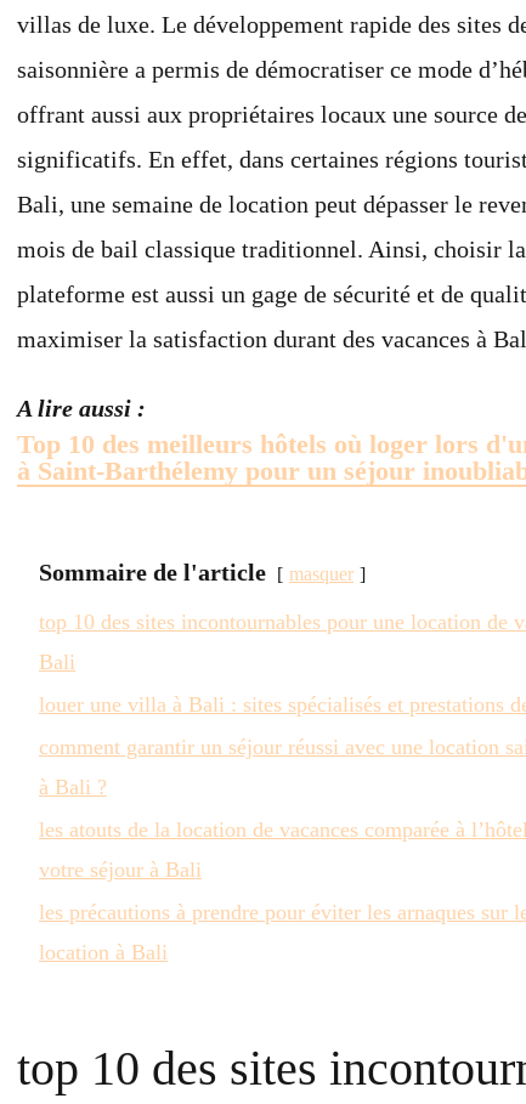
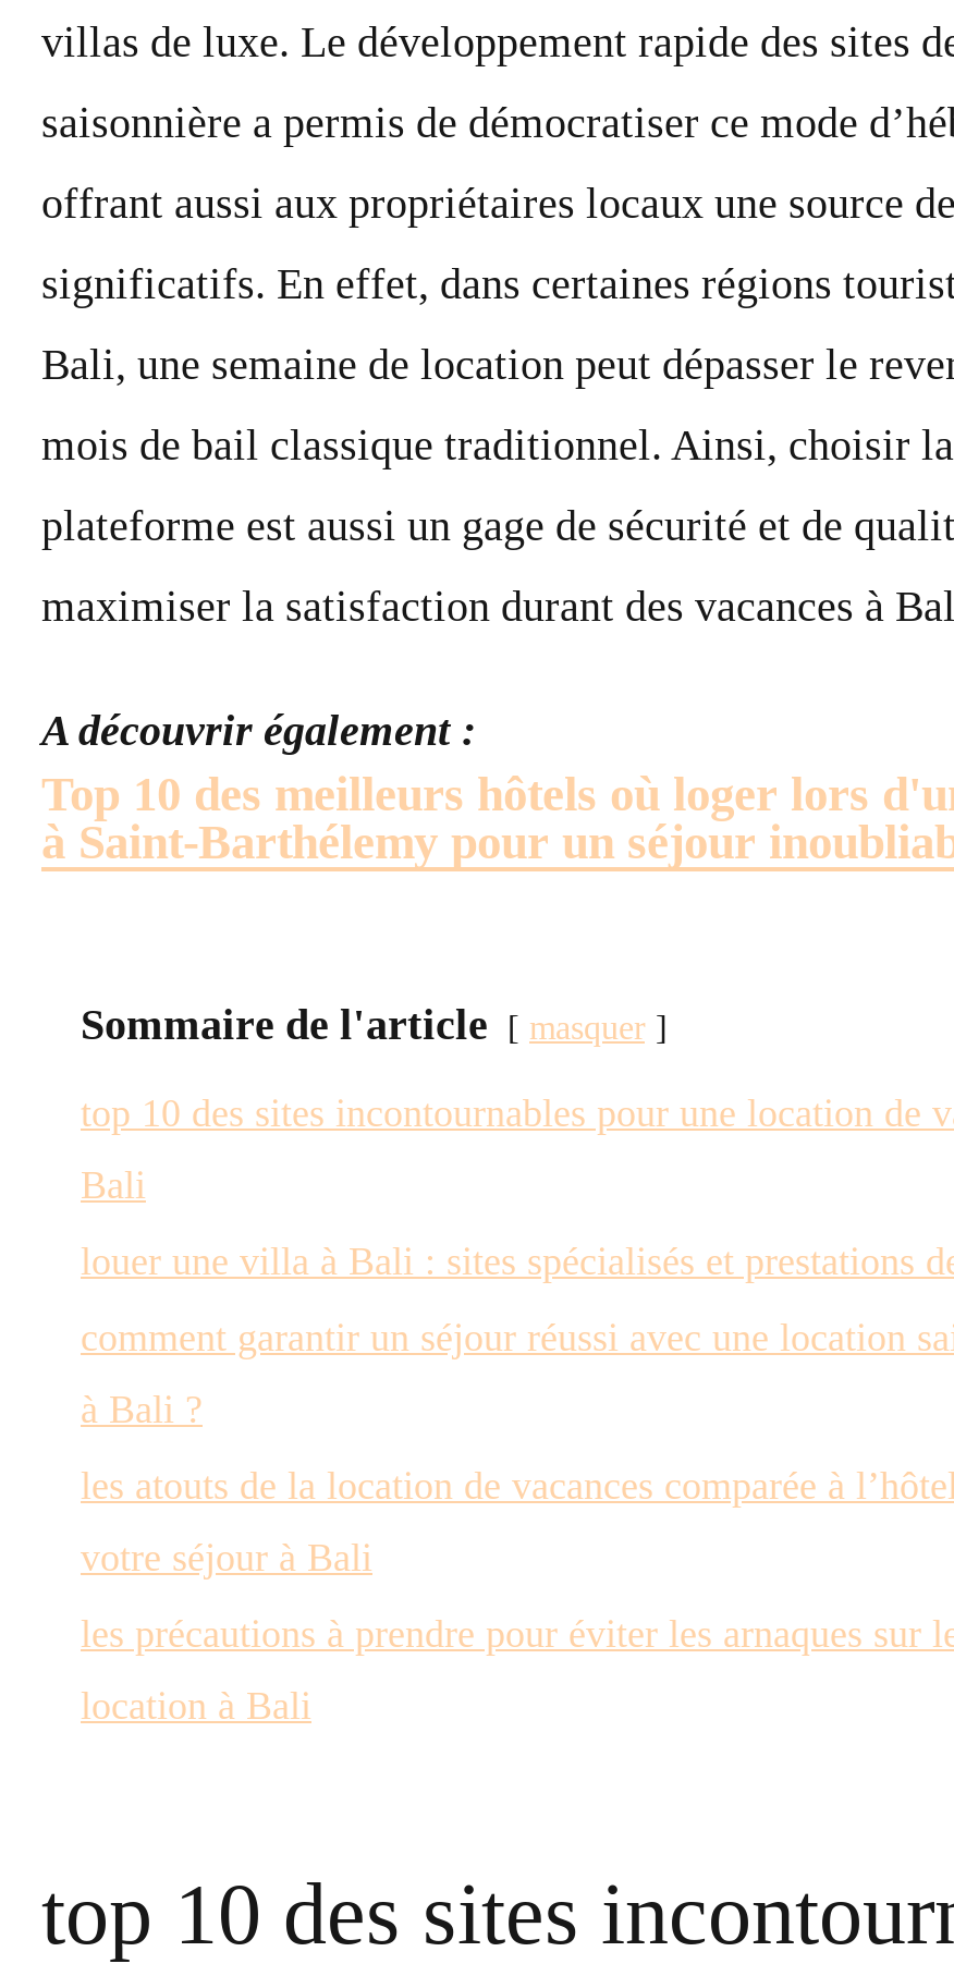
- A lire aussi :
+ A découvrir également :
